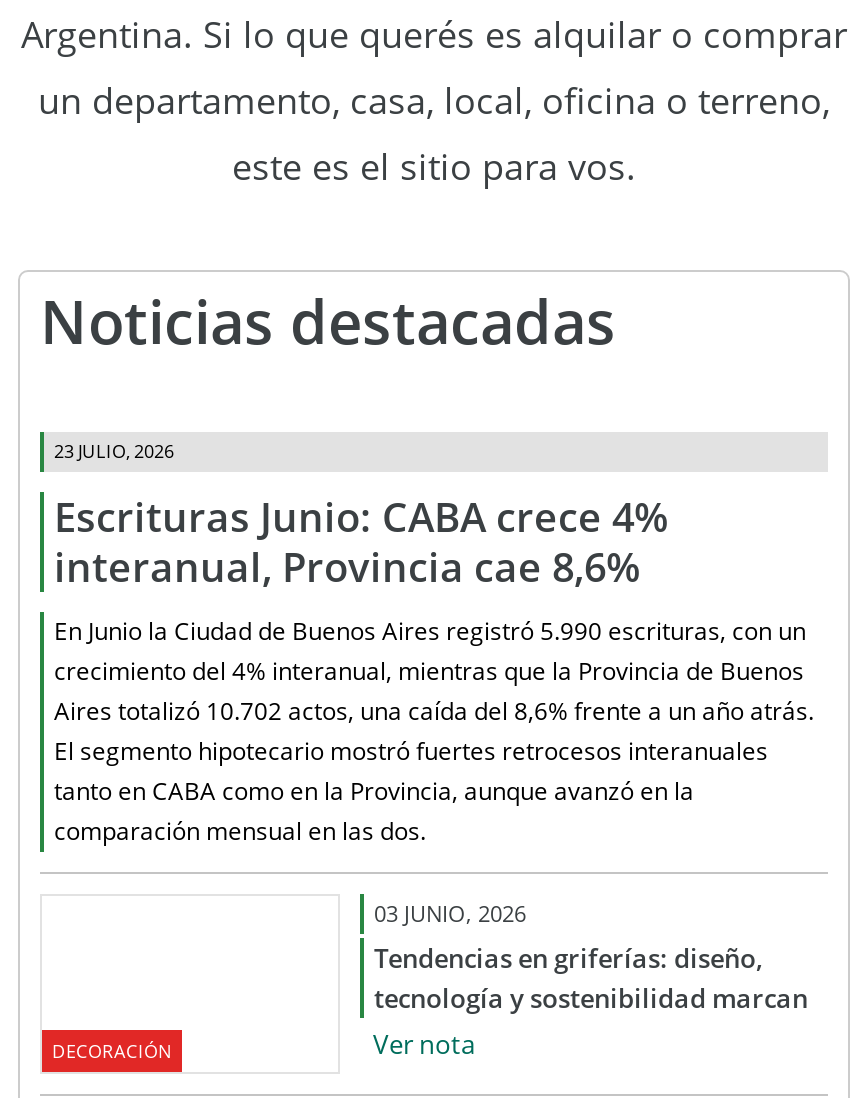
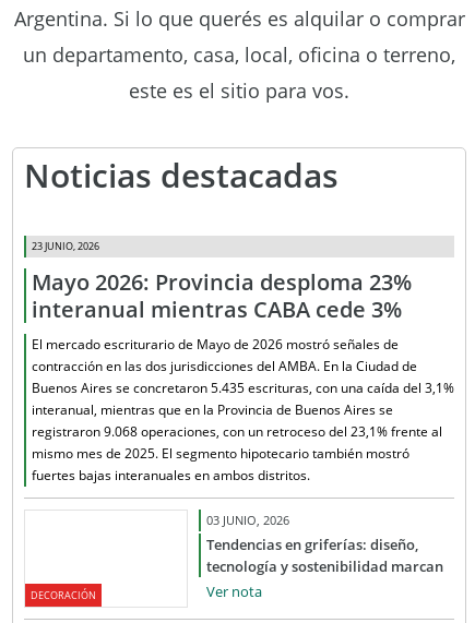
- 23 JULIO, 2026
+ 23 JUNIO, 2026

- Escrituras Junio: CABA crece 4%
- interanual, Provincia cae 8,6%
- En Junio la Ciudad de Buenos Aires registró 5.990 escrituras, con un
- crecimiento del 4% interanual, mientras que la Provincia de Buenos
- Aires totalizó 10.702 actos, una caída del 8,6% frente a un año atrás.
- El segmento hipotecario mostró fuertes retrocesos interanuales
- tanto en CABA como en la Provincia, aunque avanzó en la
- comparación mensual en las dos.
+ Mayo 2026: Provincia desploma 23%
+ interanual mientras CABA cede 3%
+ El mercado escriturario de Mayo de 2026 mostró señales de
+ contracción en las dos jurisdicciones del AMBA. En la Ciudad de
+ Buenos Aires se concretaron 5.435 escrituras, con una caída del 3,1%
+ interanual, mientras que en la Provincia de Buenos Aires se
+ registraron 9.068 operaciones, con un retroceso del 23,1% frente al
+ mismo mes de 2025. El segmento hipotecario también mostró
+ fuertes bajas interanuales en ambos distritos.
